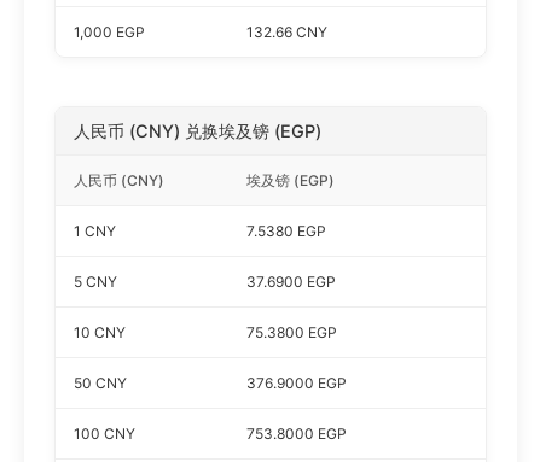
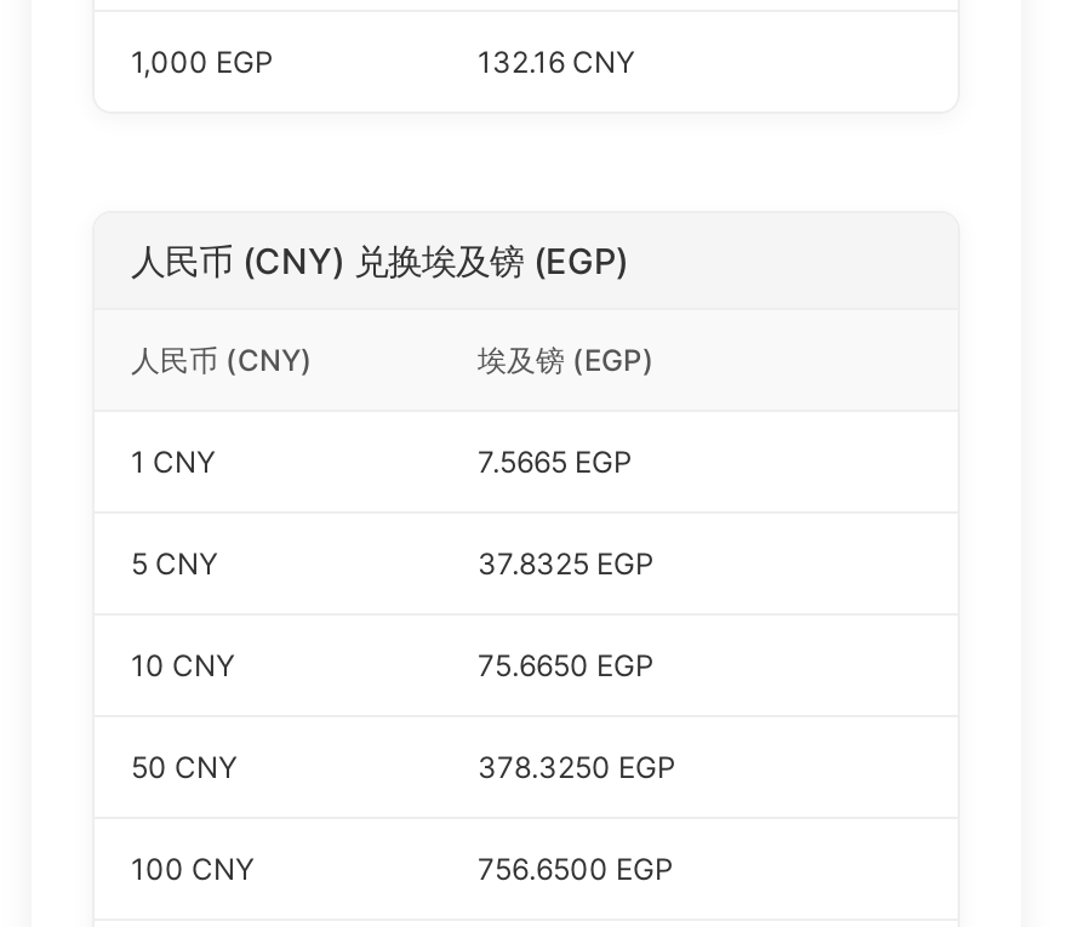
- 132.66 CNY
+ 132.16 CNY

- 7.5380 EGP
+ 7.5665 EGP

- 37.6900 EGP
+ 37.8325 EGP

- 75.3800 EGP
+ 75.6650 EGP

- 376.9000 EGP
+ 378.3250 EGP

- 753.8000 EGP
+ 756.6500 EGP
